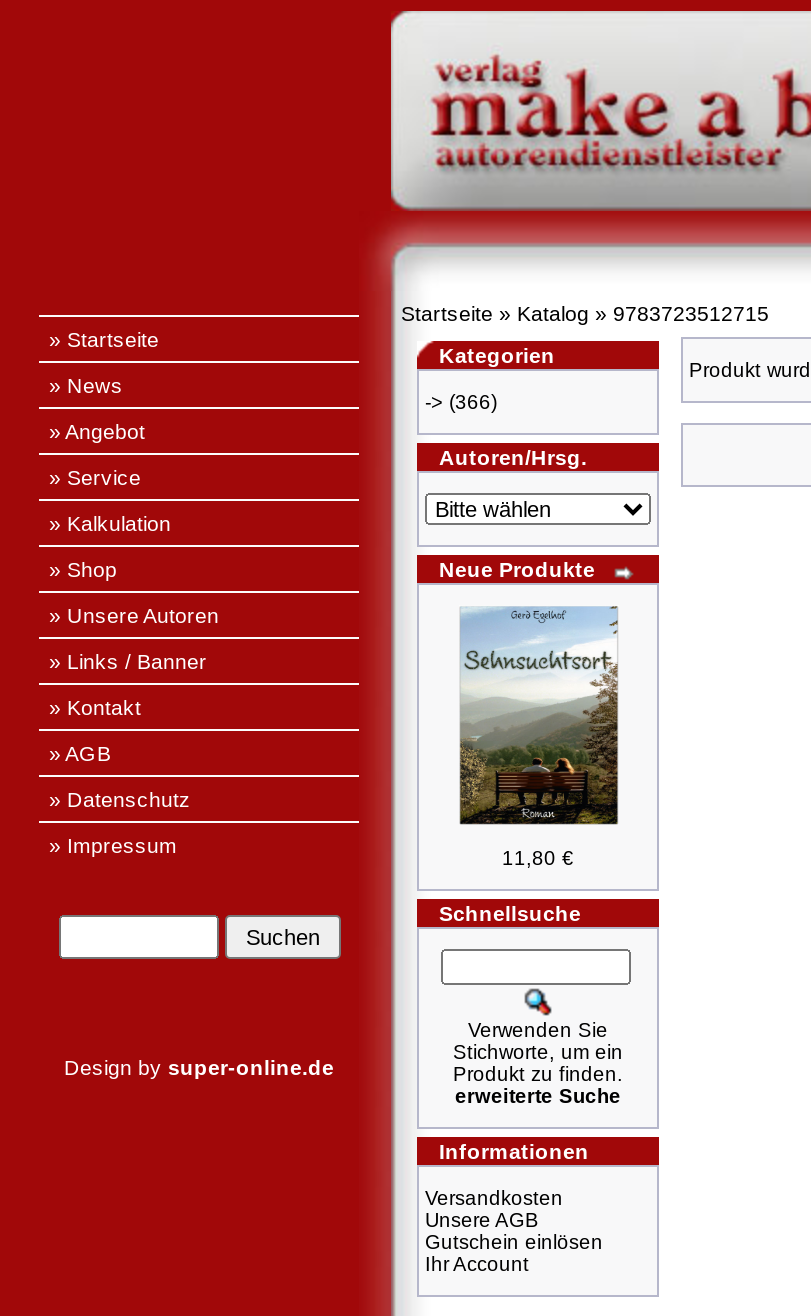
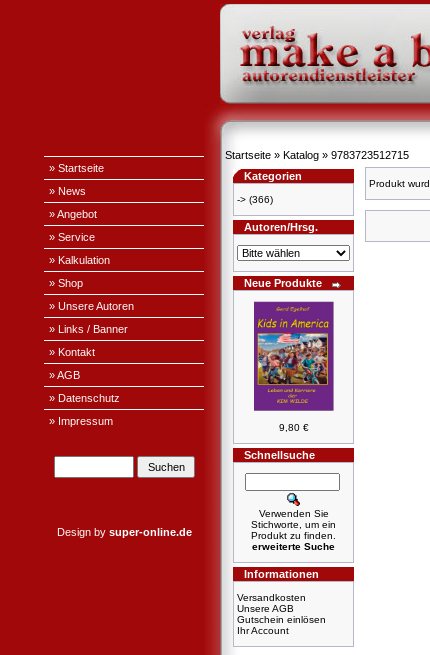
- [image]
- 11,80 €
+ [image]
+ 9,80 €
